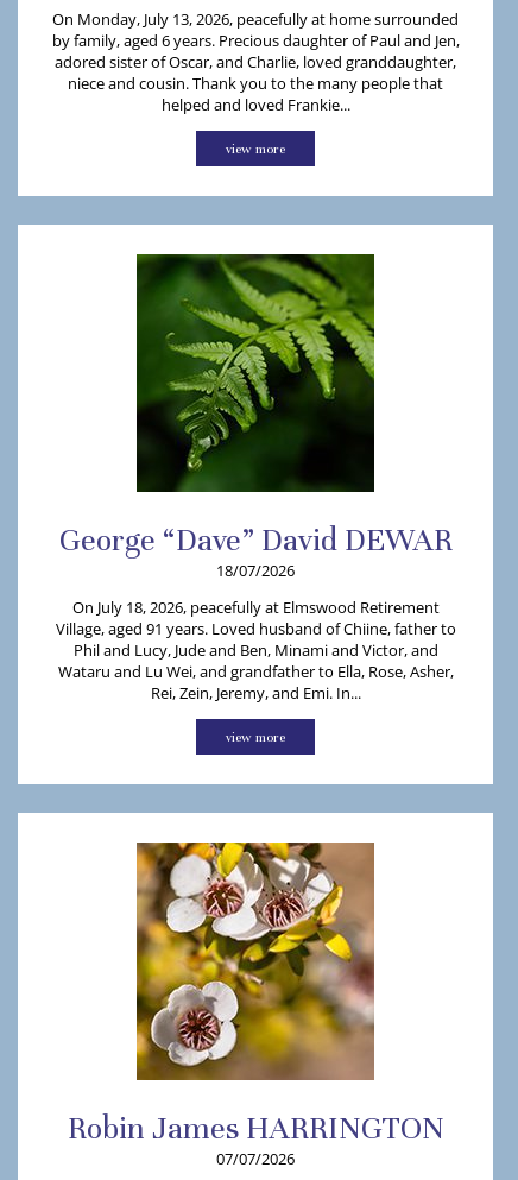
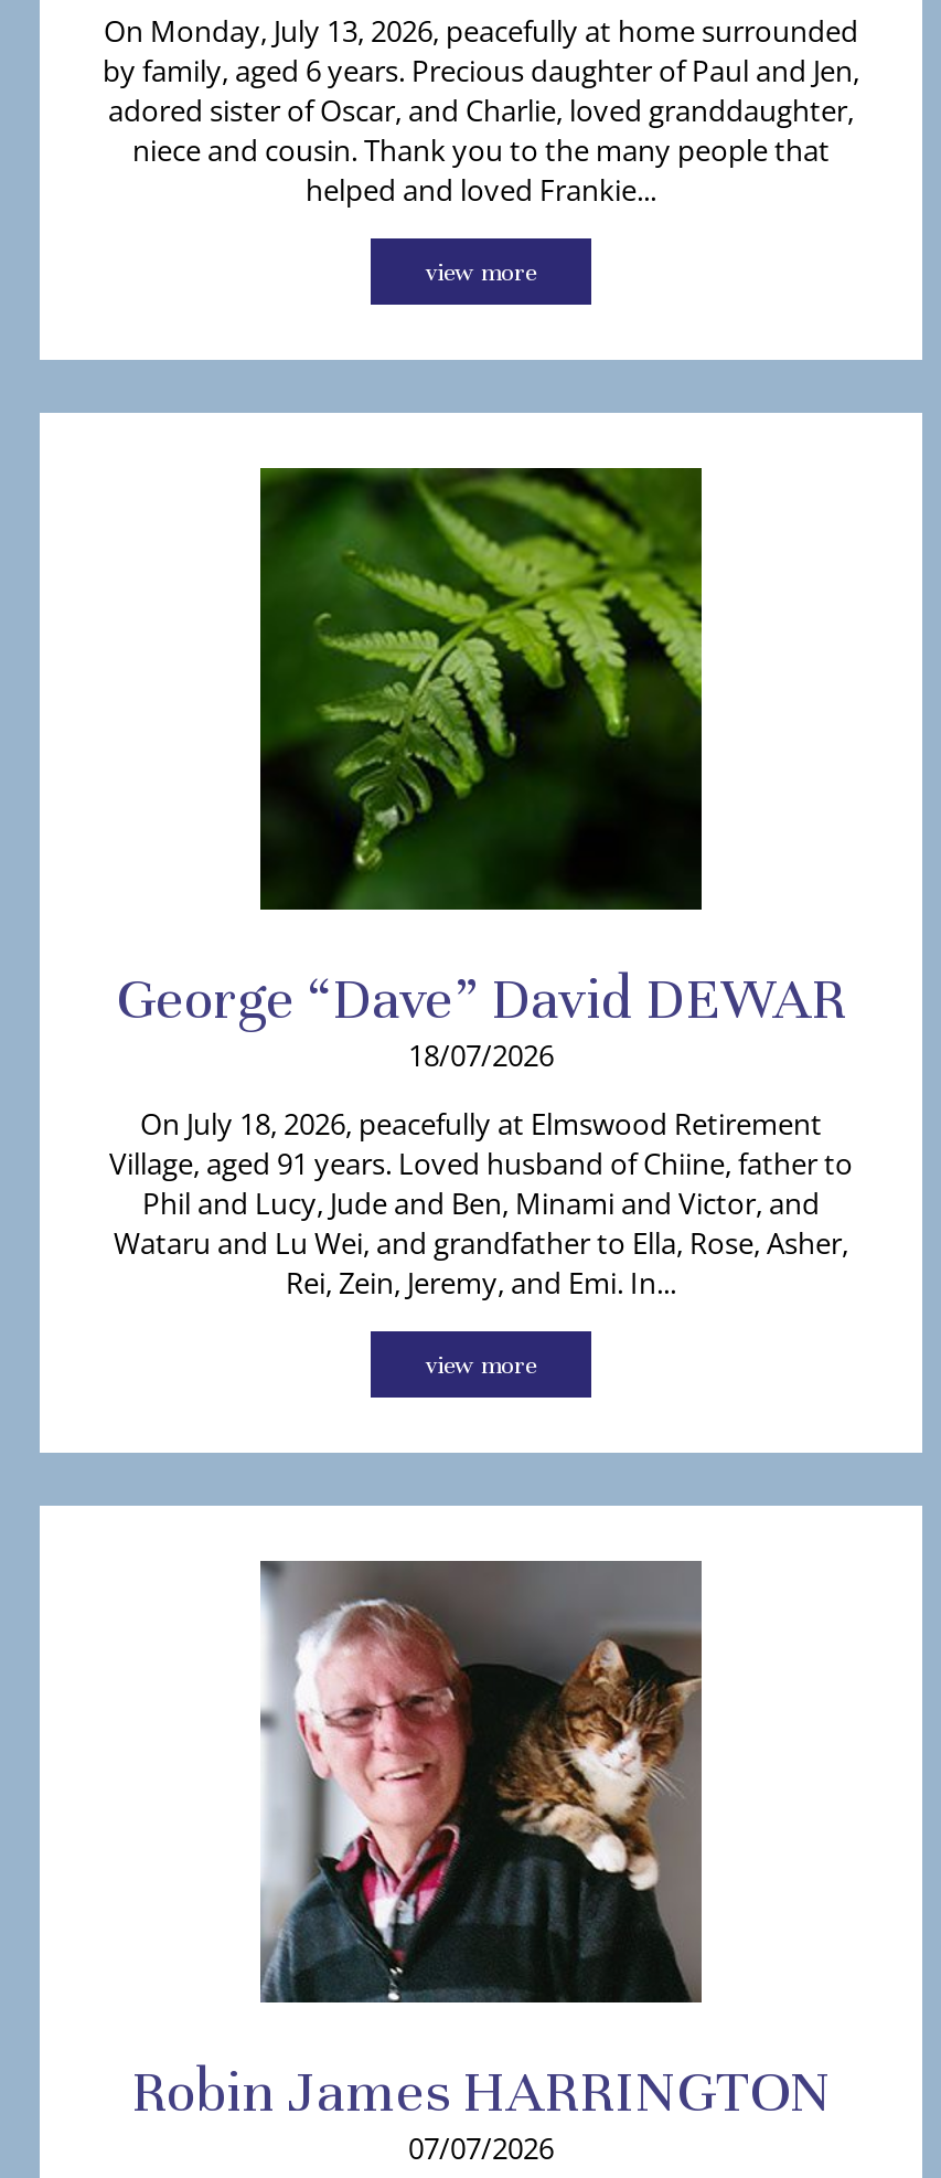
- [image]
+ [image]
